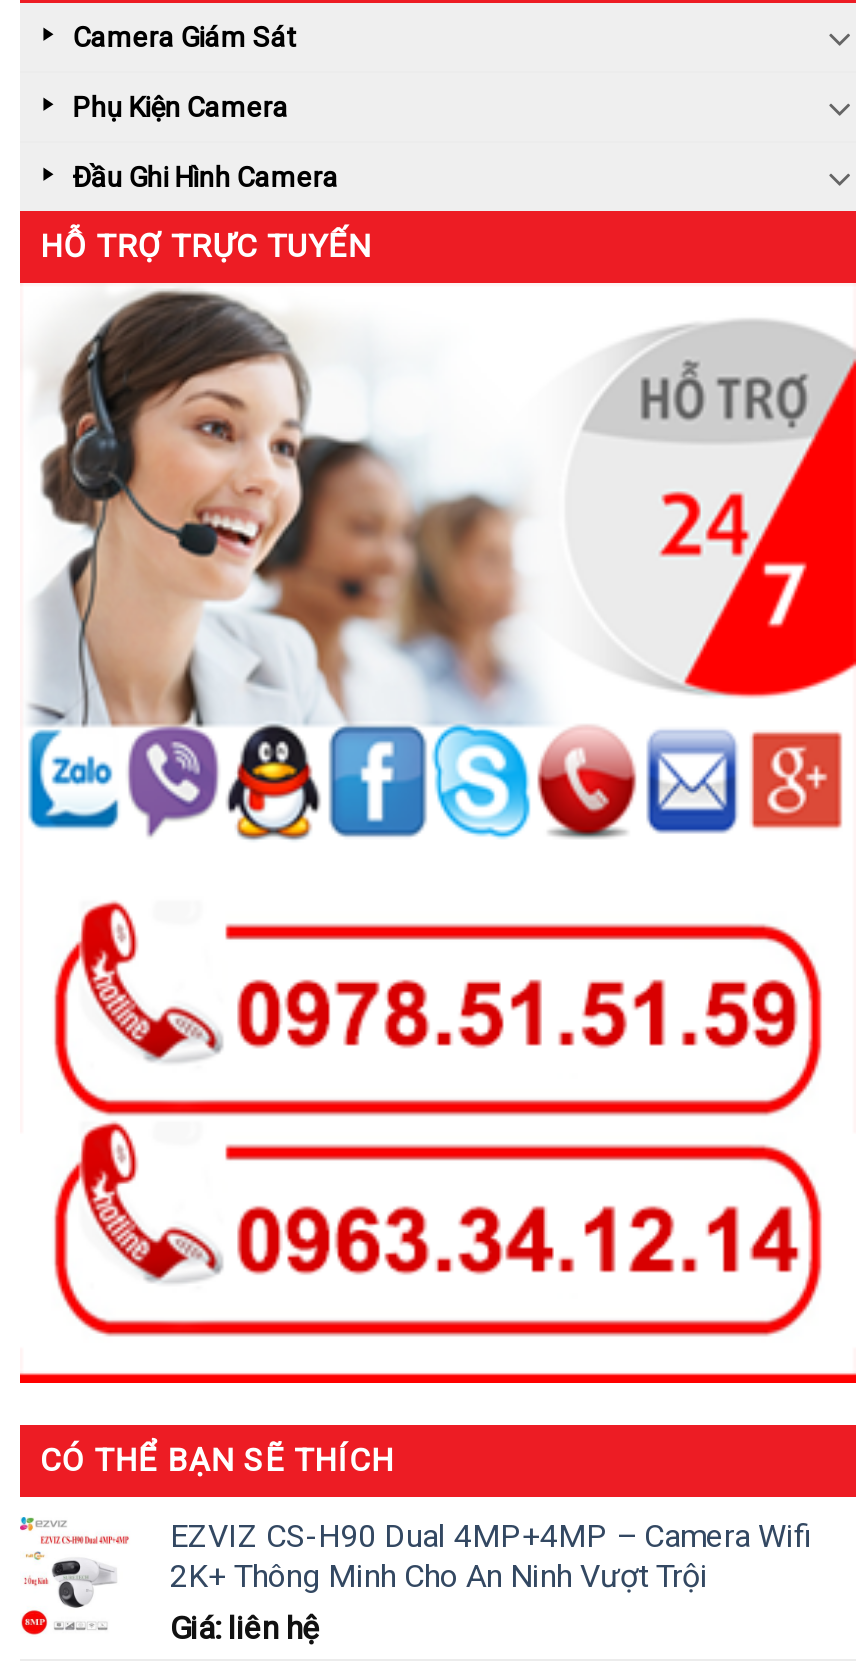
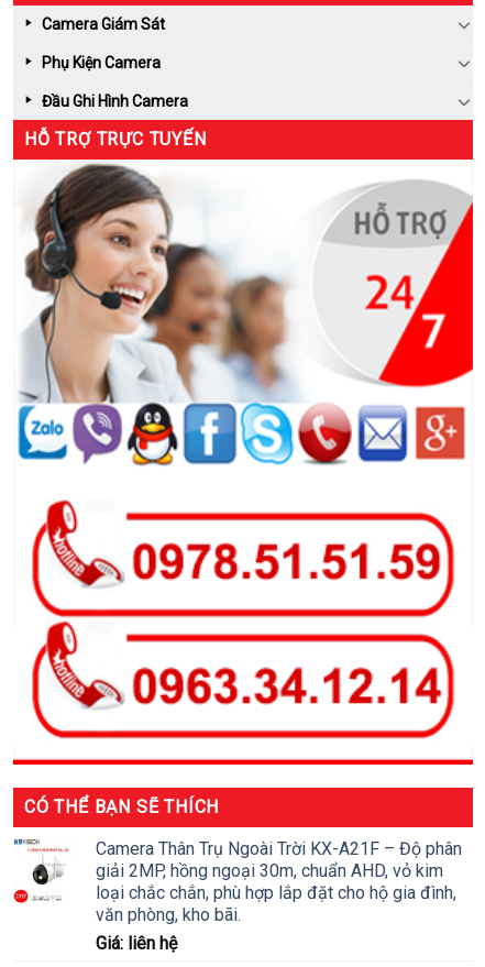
- [image]
+ [image]

- EZVIZ CS-H90 Dual 4MP+4MP – Camera Wifi
- 2K+ Thông Minh Cho An Ninh Vượt Trội
+ Camera Thân Trụ Ngoài Trời KX-A21F – Độ phân
+ giải 2MP, hồng ngoại 30m, chuẩn AHD, vỏ kim
+ loại chắc chắn, phù hợp lắp đặt cho hộ gia đình,
+ văn phòng, kho bãi.
